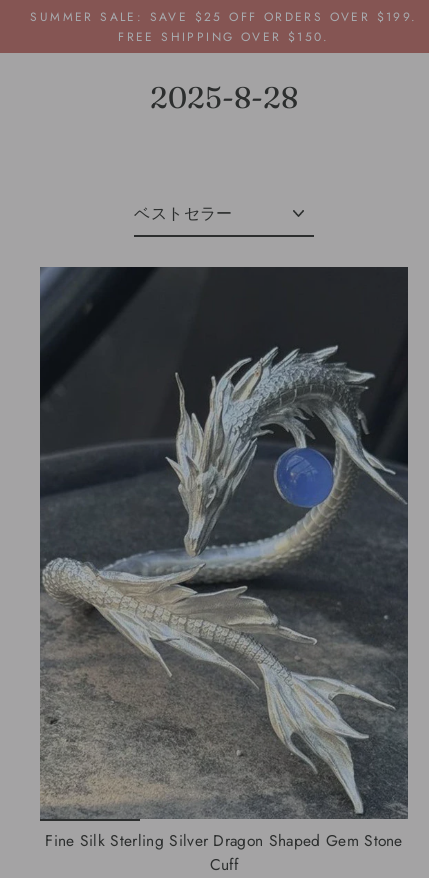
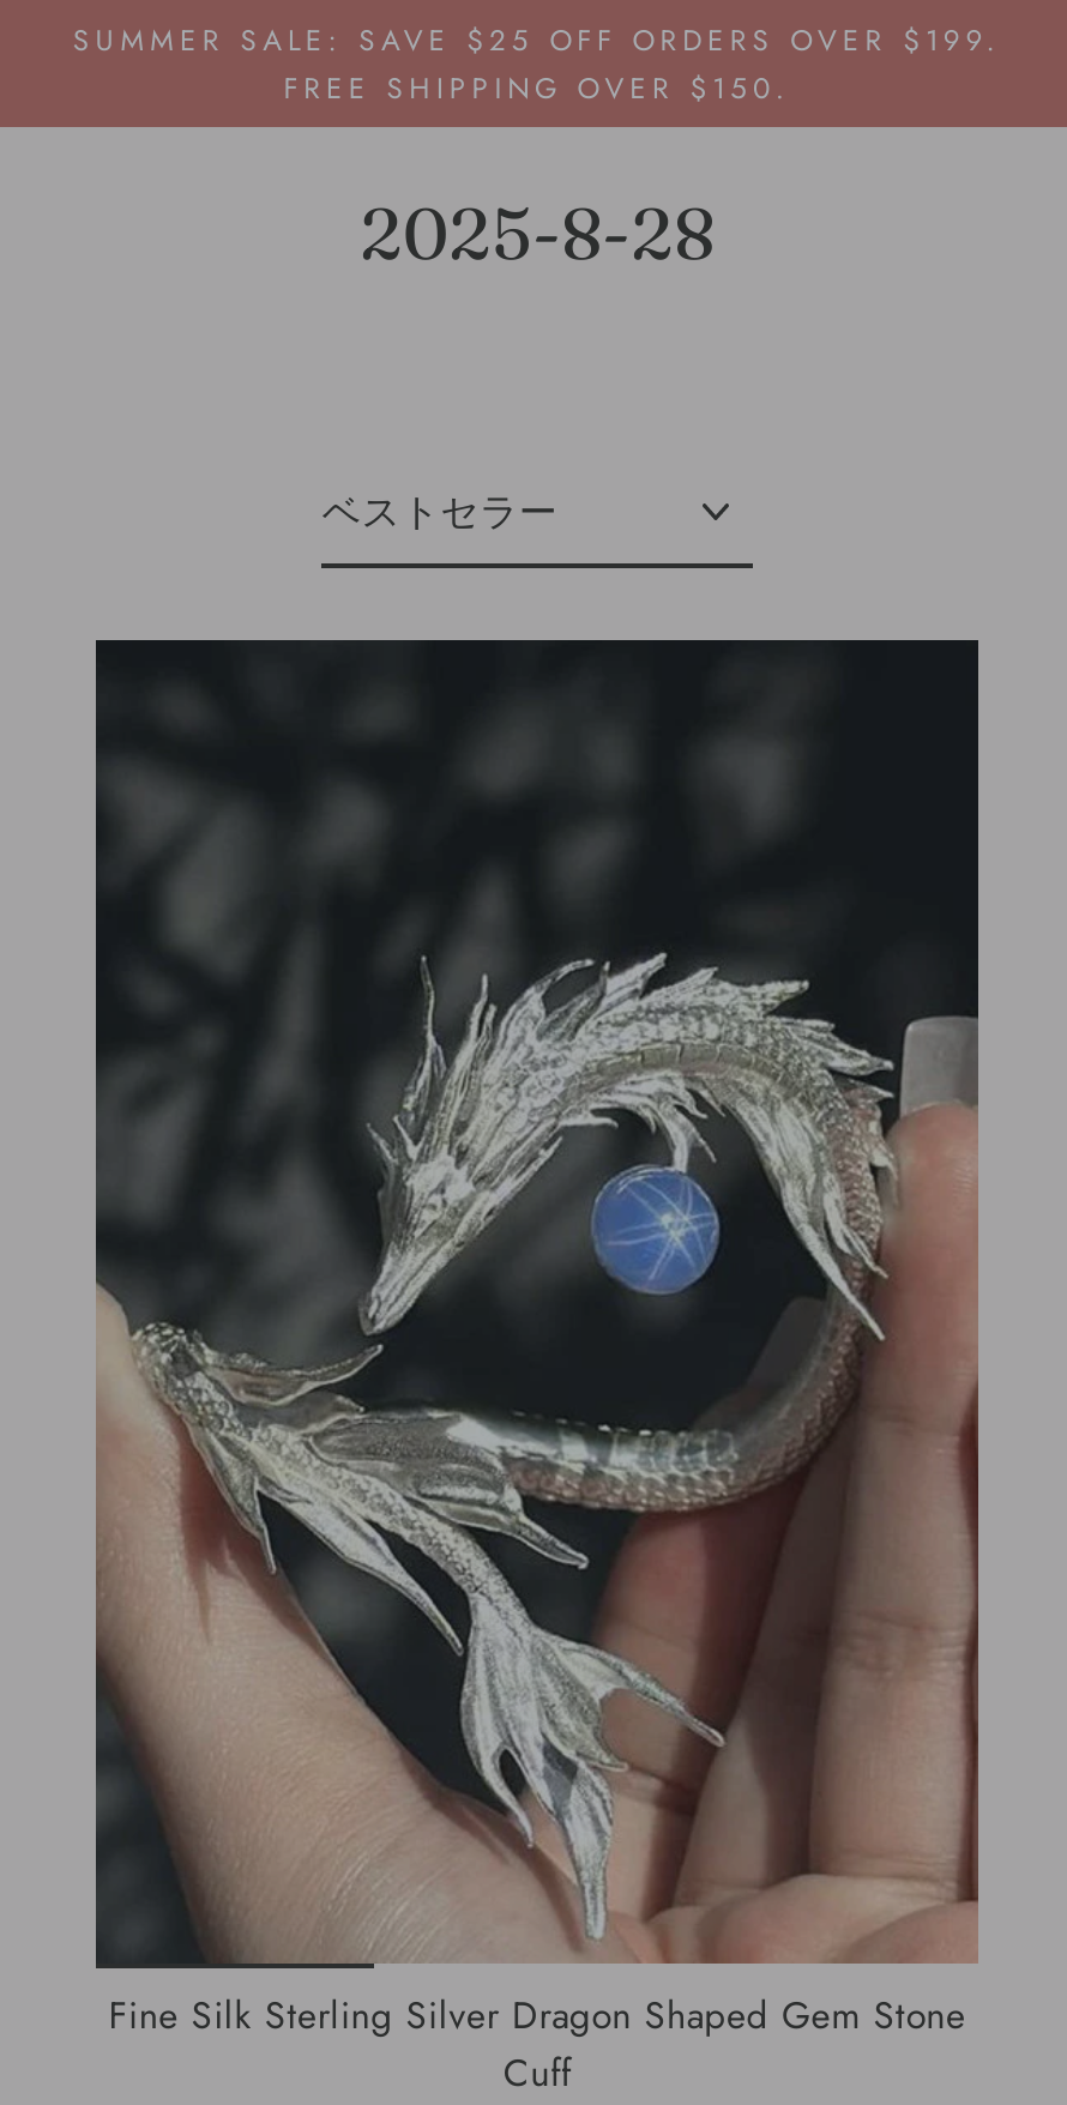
- [image]
+ [image]
